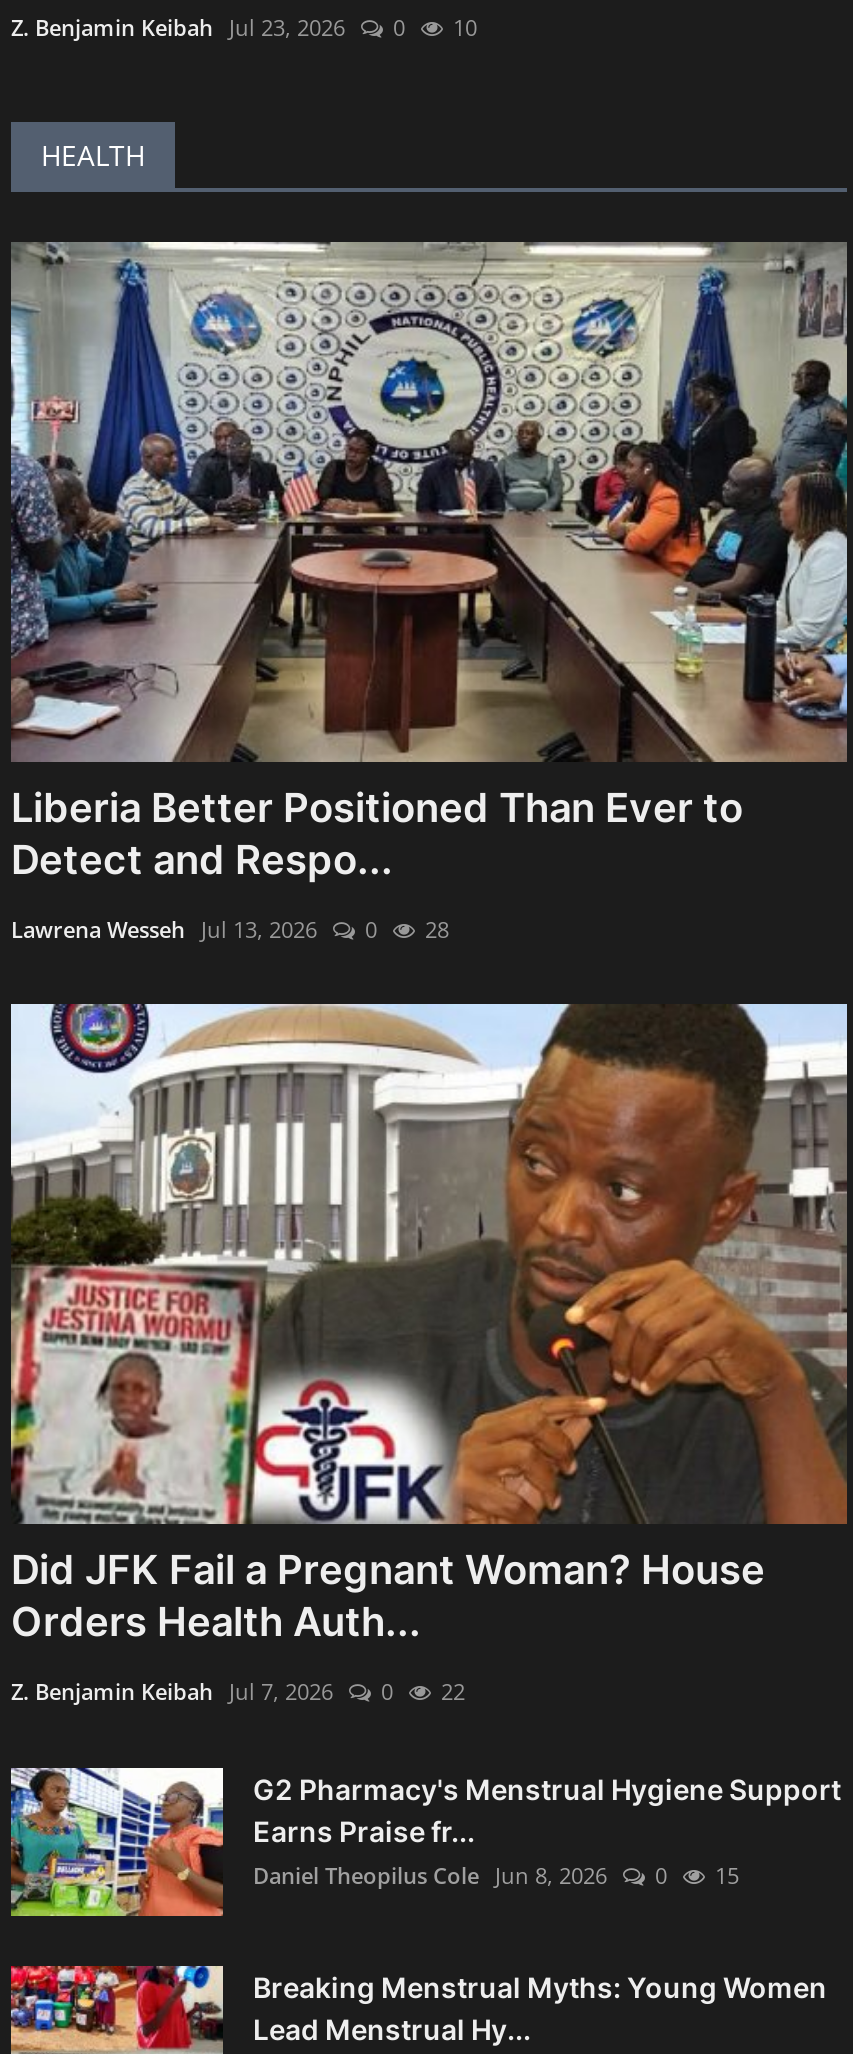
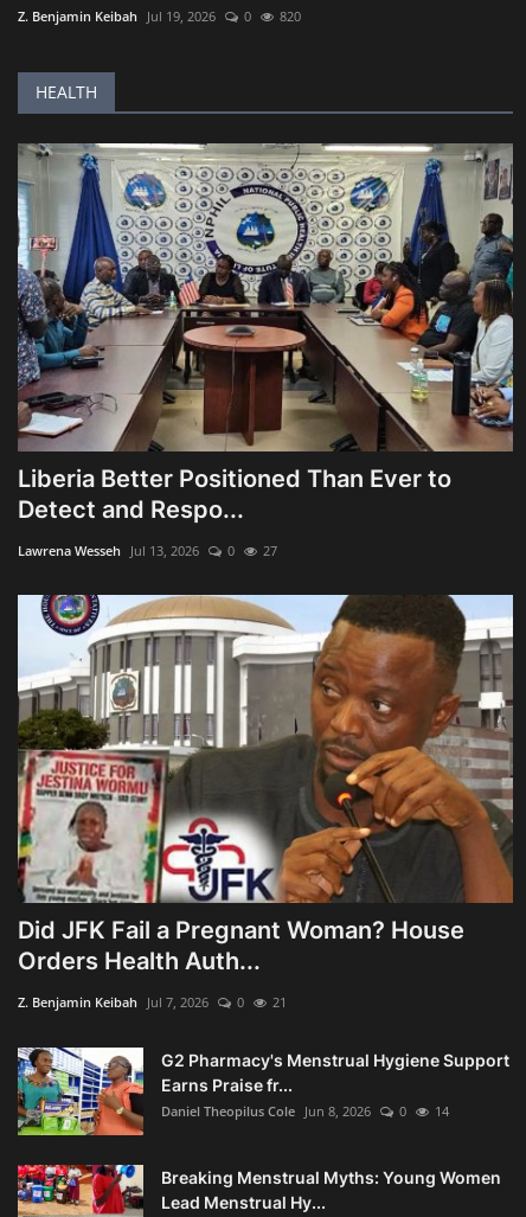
- Z. Benjamin Keibah Jul 23, 2026
+ Z. Benjamin Keibah Jul 19, 2026

- 10
+ 820

- Lawrena Wesseh Jul 13, 2026 0 28
+ Lawrena Wesseh Jul 13, 2026 0 27

- Z. Benjamin Keibah Jul 7, 2026 0 22
+ Z. Benjamin Keibah Jul 7, 2026 0 21

- Daniel Theopilus Cole Jun 8, 2026 0 15
+ Daniel Theopilus Cole Jun 8, 2026 0 14
